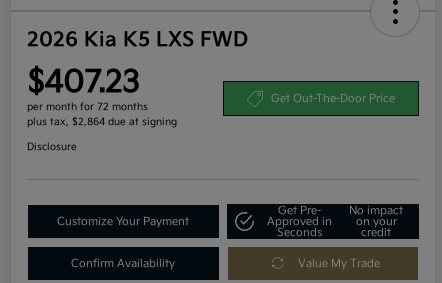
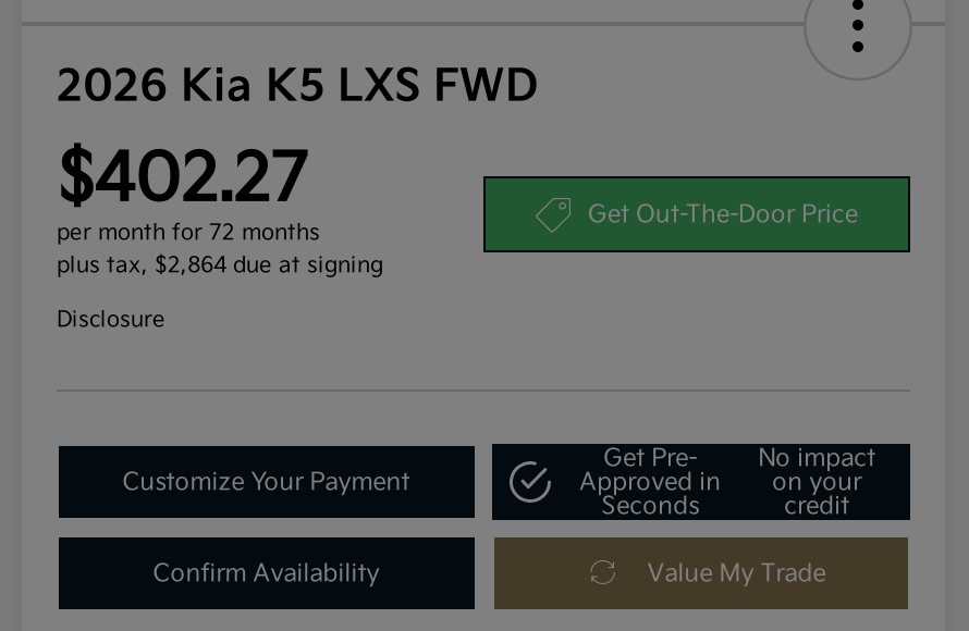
- $407.23
+ $402.27
